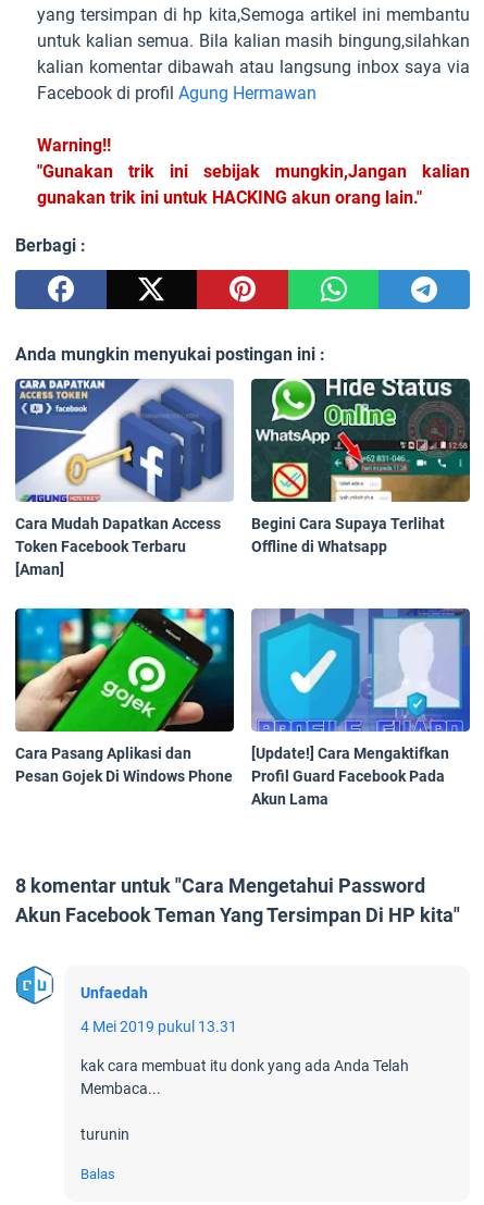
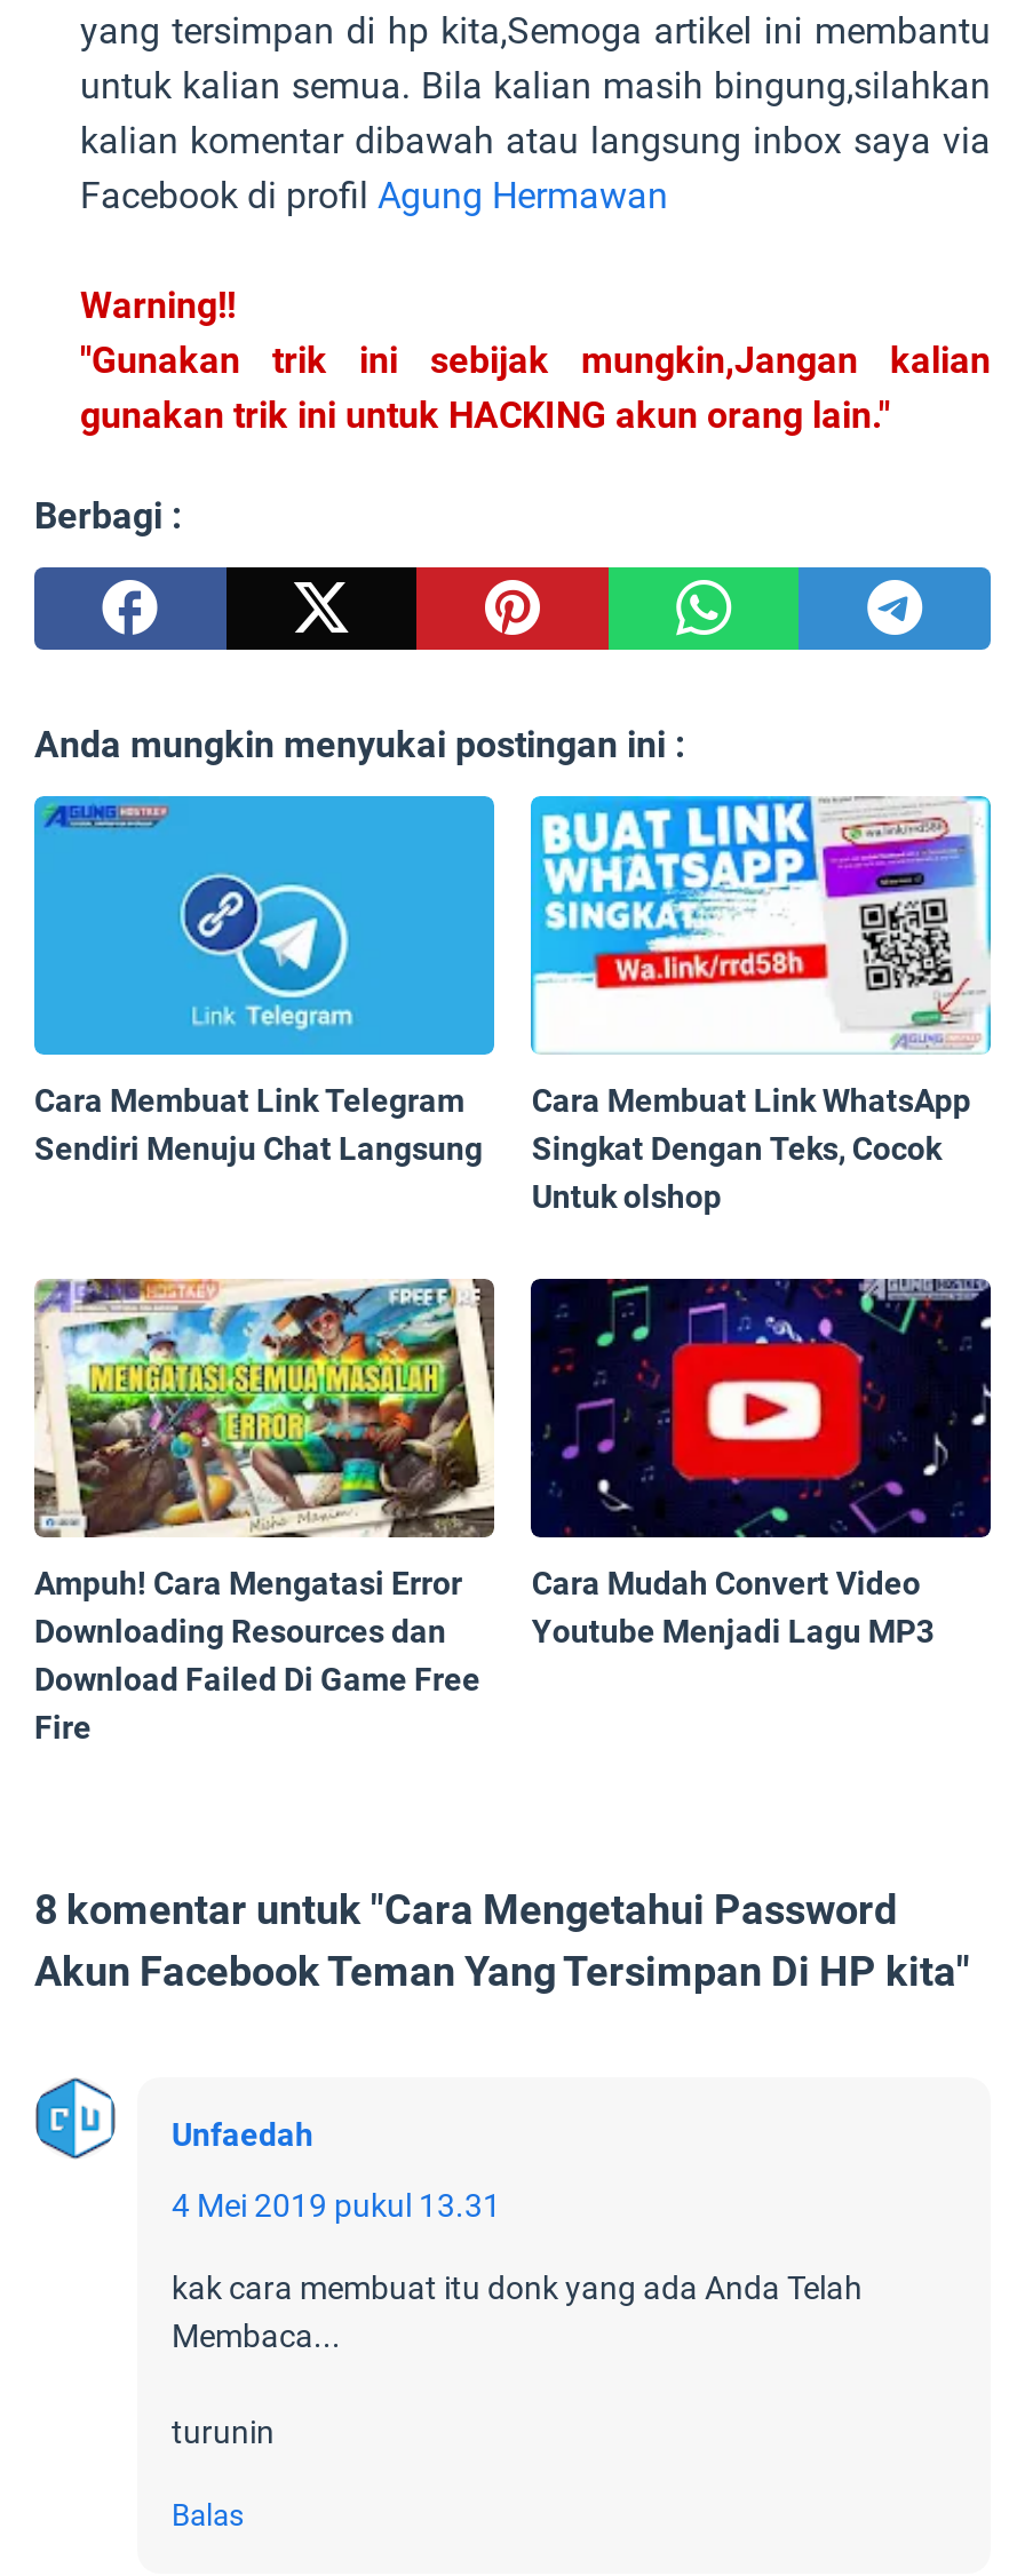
- [image]
- Cara Mudah Dapatkan Access
- Token Facebook Terbaru
- [Aman]
+ [image]
+ Cara Membuat Link Telegram
+ Sendiri Menuju Chat Langsung

- [image]
- Begini Cara Supaya Terlihat
- Offline di Whatsapp
+ [image]
+ Cara Membuat Link WhatsApp
+ Singkat Dengan Teks, Cocok
+ Untuk olshop

- [image]
- Cara Pasang Aplikasi dan
- Pesan Gojek Di Windows Phone
+ [image]
+ Ampuh! Cara Mengatasi Error
+ Downloading Resources dan
+ Download Failed Di Game Free
+ Fire

- [image]
- [Update!] Cara Mengaktifkan
- Profil Guard Facebook Pada
- Akun Lama
+ [image]
+ Cara Mudah Convert Video
+ Youtube Menjadi Lagu MP3
